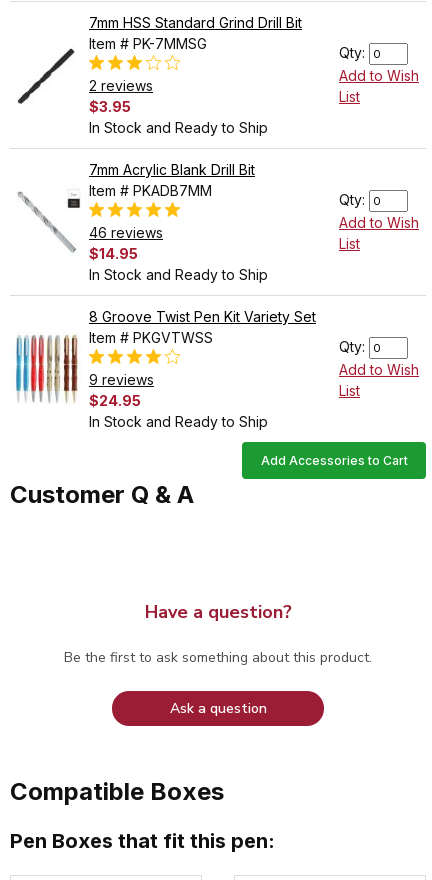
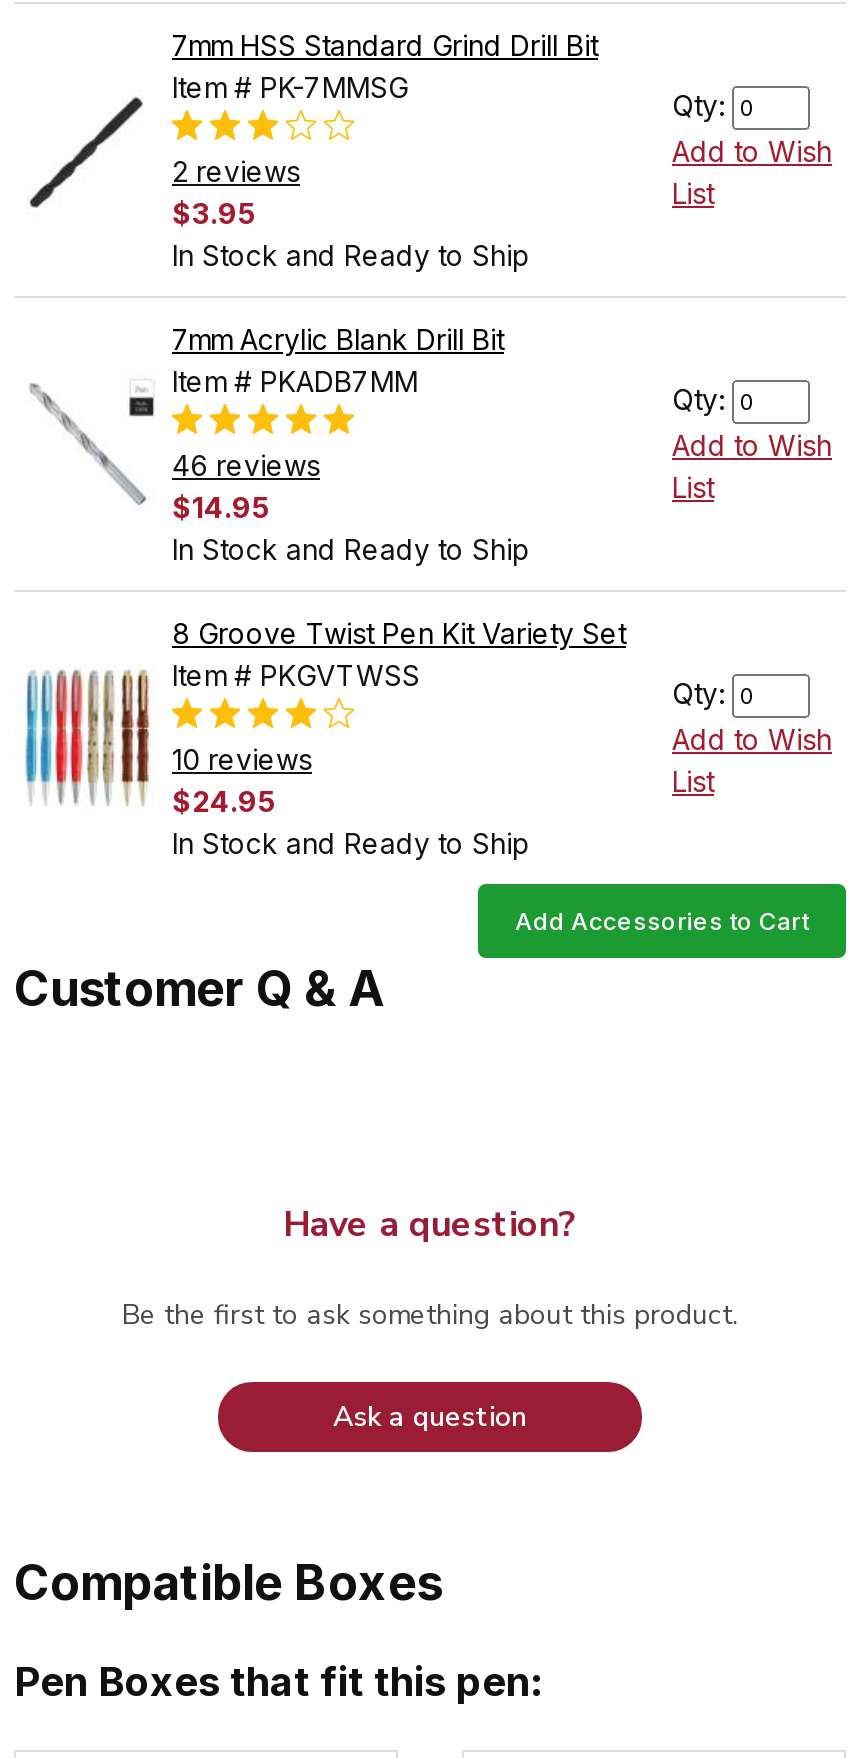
- 9 reviews
+ 10 reviews
